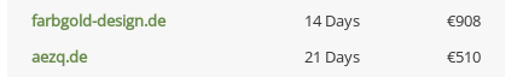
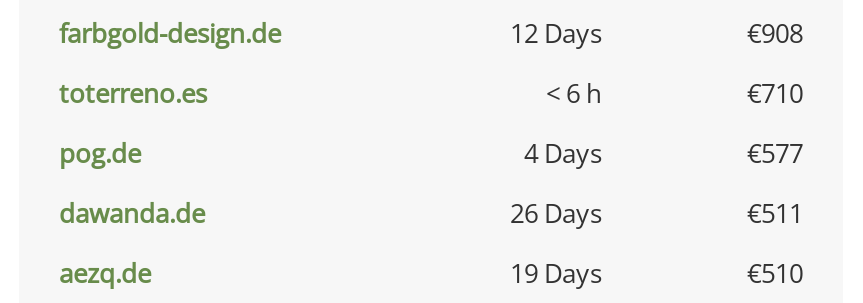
- 14 Days
+ 12 Days

+ toterreno.es
+ < 6 h
+ €710
+ pog.de
+ 4 Days
+ €577
+ dawanda.de
+ 26 Days
+ €511

- 21 Days
+ 19 Days
